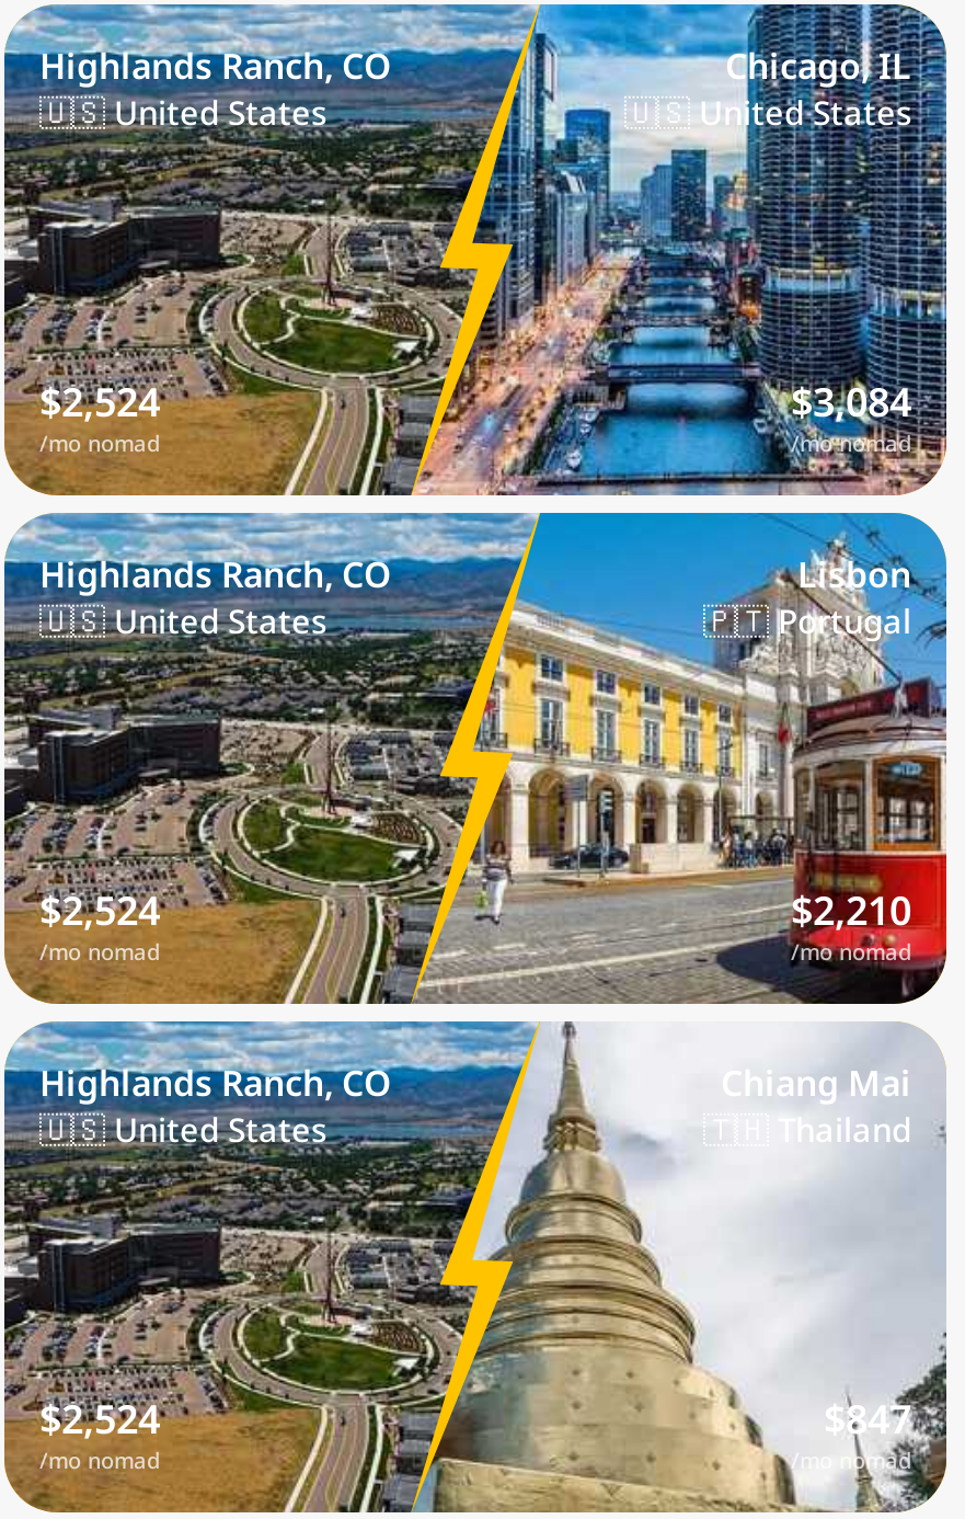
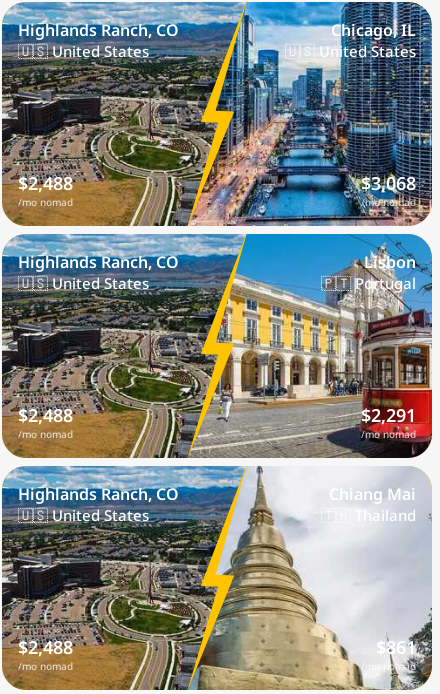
- $2,524
+ $2,488

- $3,084
+ $3,068

- $2,524
+ $2,488

- $2,210
+ $2,291

- $2,524
+ $2,488

- $847
+ $861
